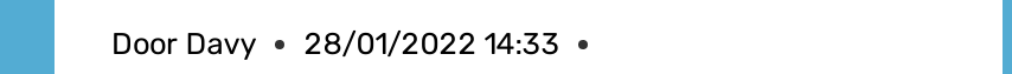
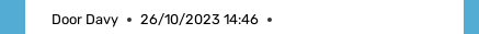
- Door Davy 28/01/2022 14:33
+ Door Davy 26/10/2023 14:46
